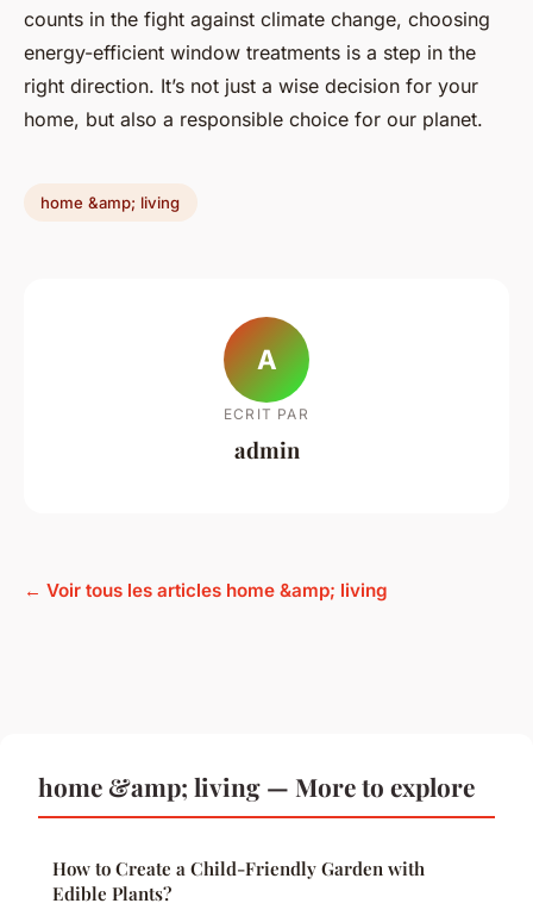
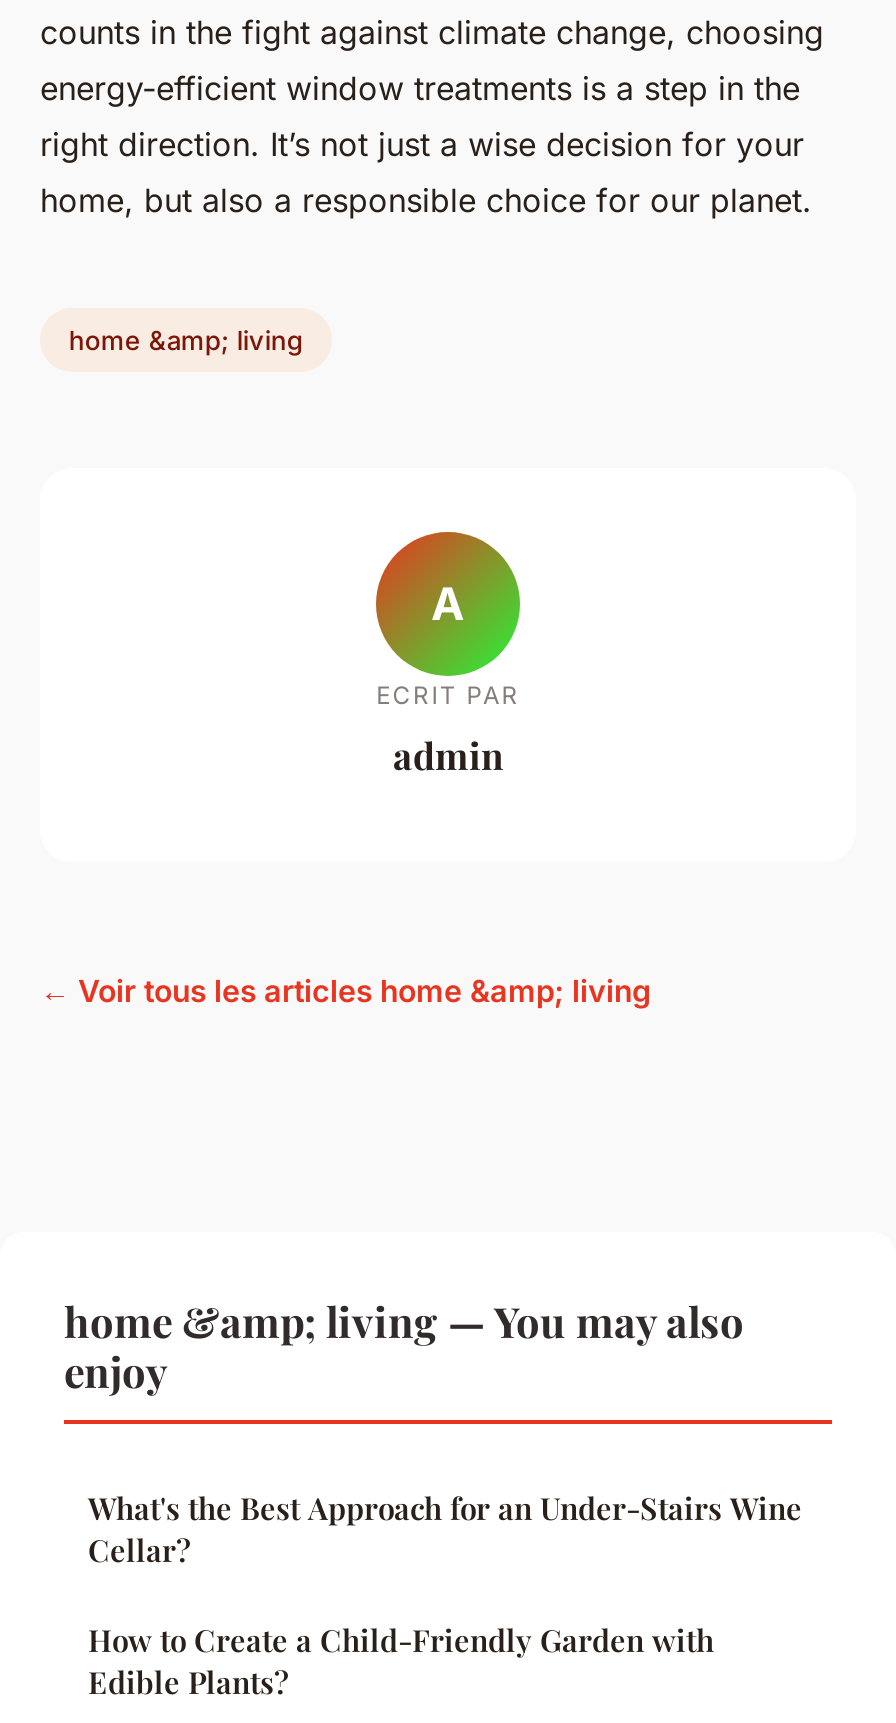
- home &amp; living — More to explore
+ home &amp; living — You may also
+ enjoy
+ What's the Best Approach for an Under-Stairs Wine
+ Cellar?
